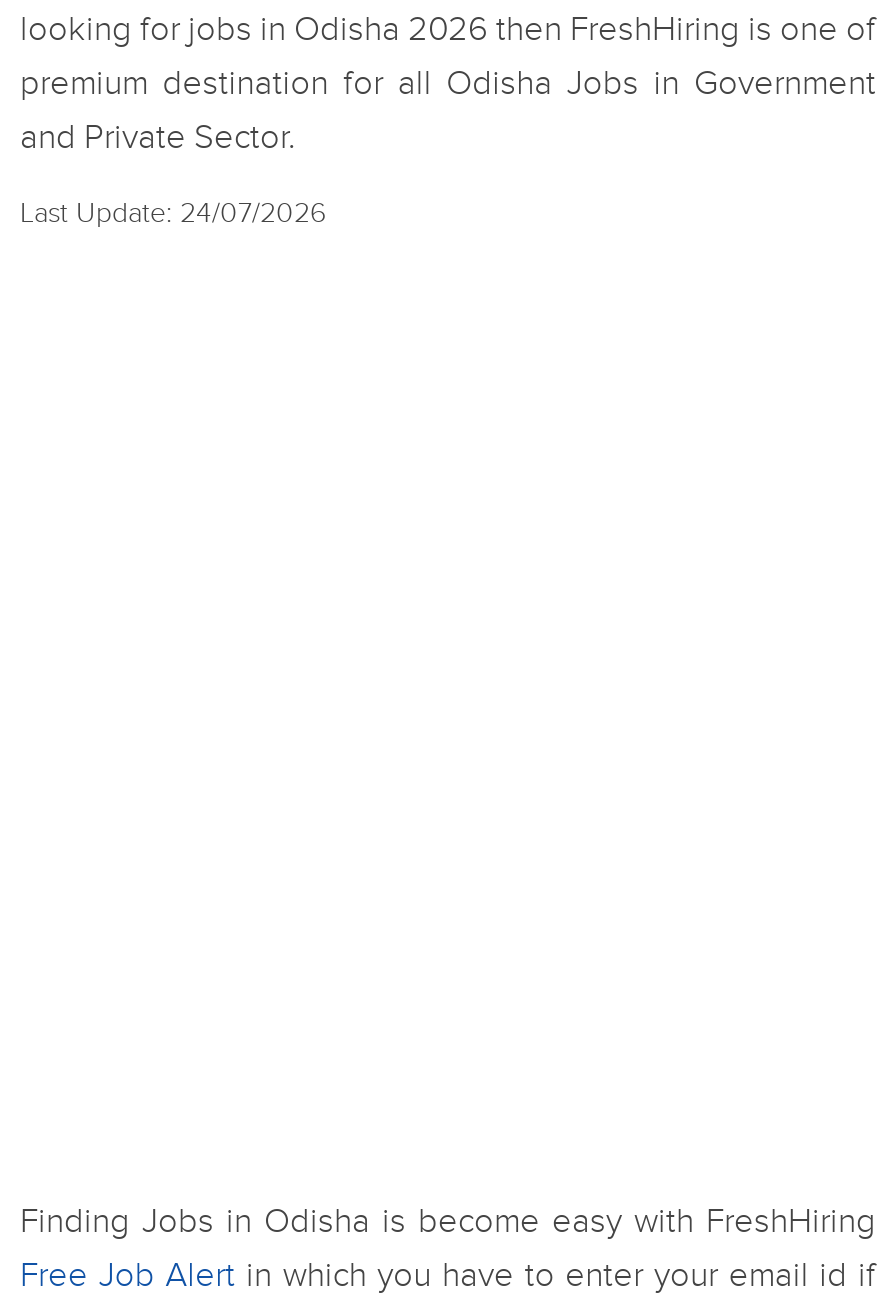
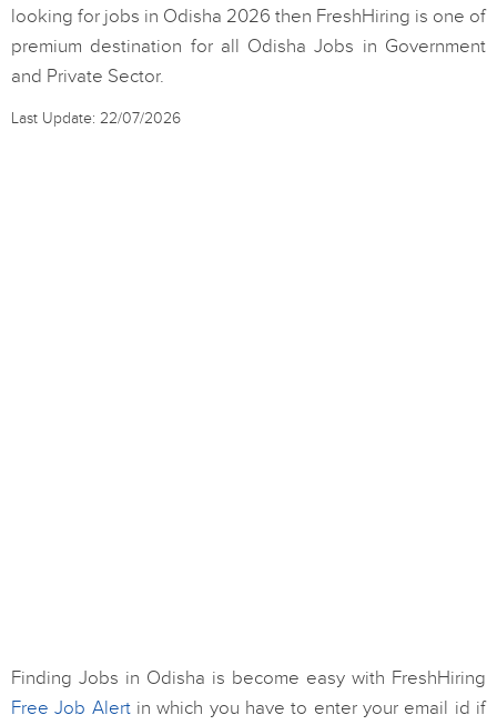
- Last Update: 24/07/2026
+ Last Update: 22/07/2026
